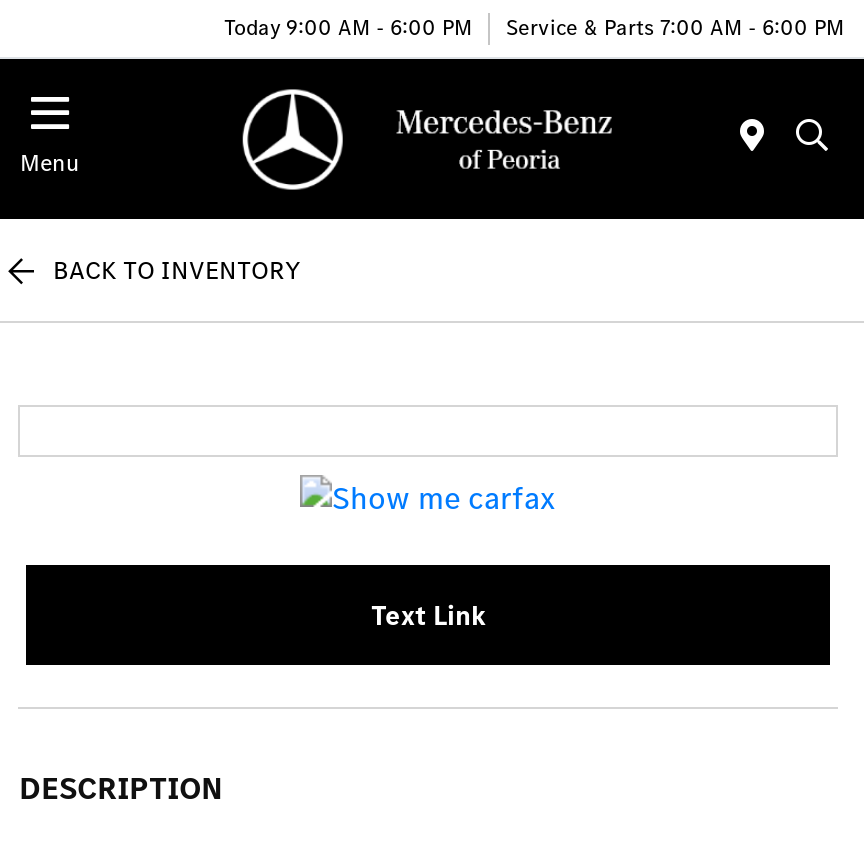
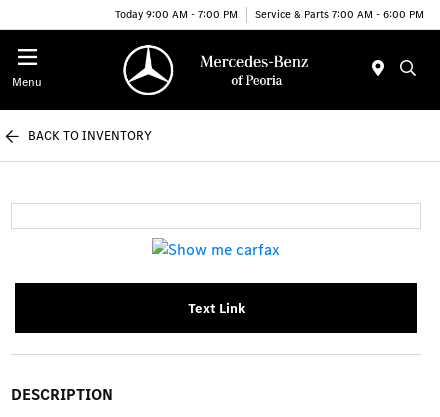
- Today 9:00 AM - 6:00 PM Service & Parts 7:00 AM - 6:00 PM
+ Today 9:00 AM - 7:00 PM Service & Parts 7:00 AM - 6:00 PM
